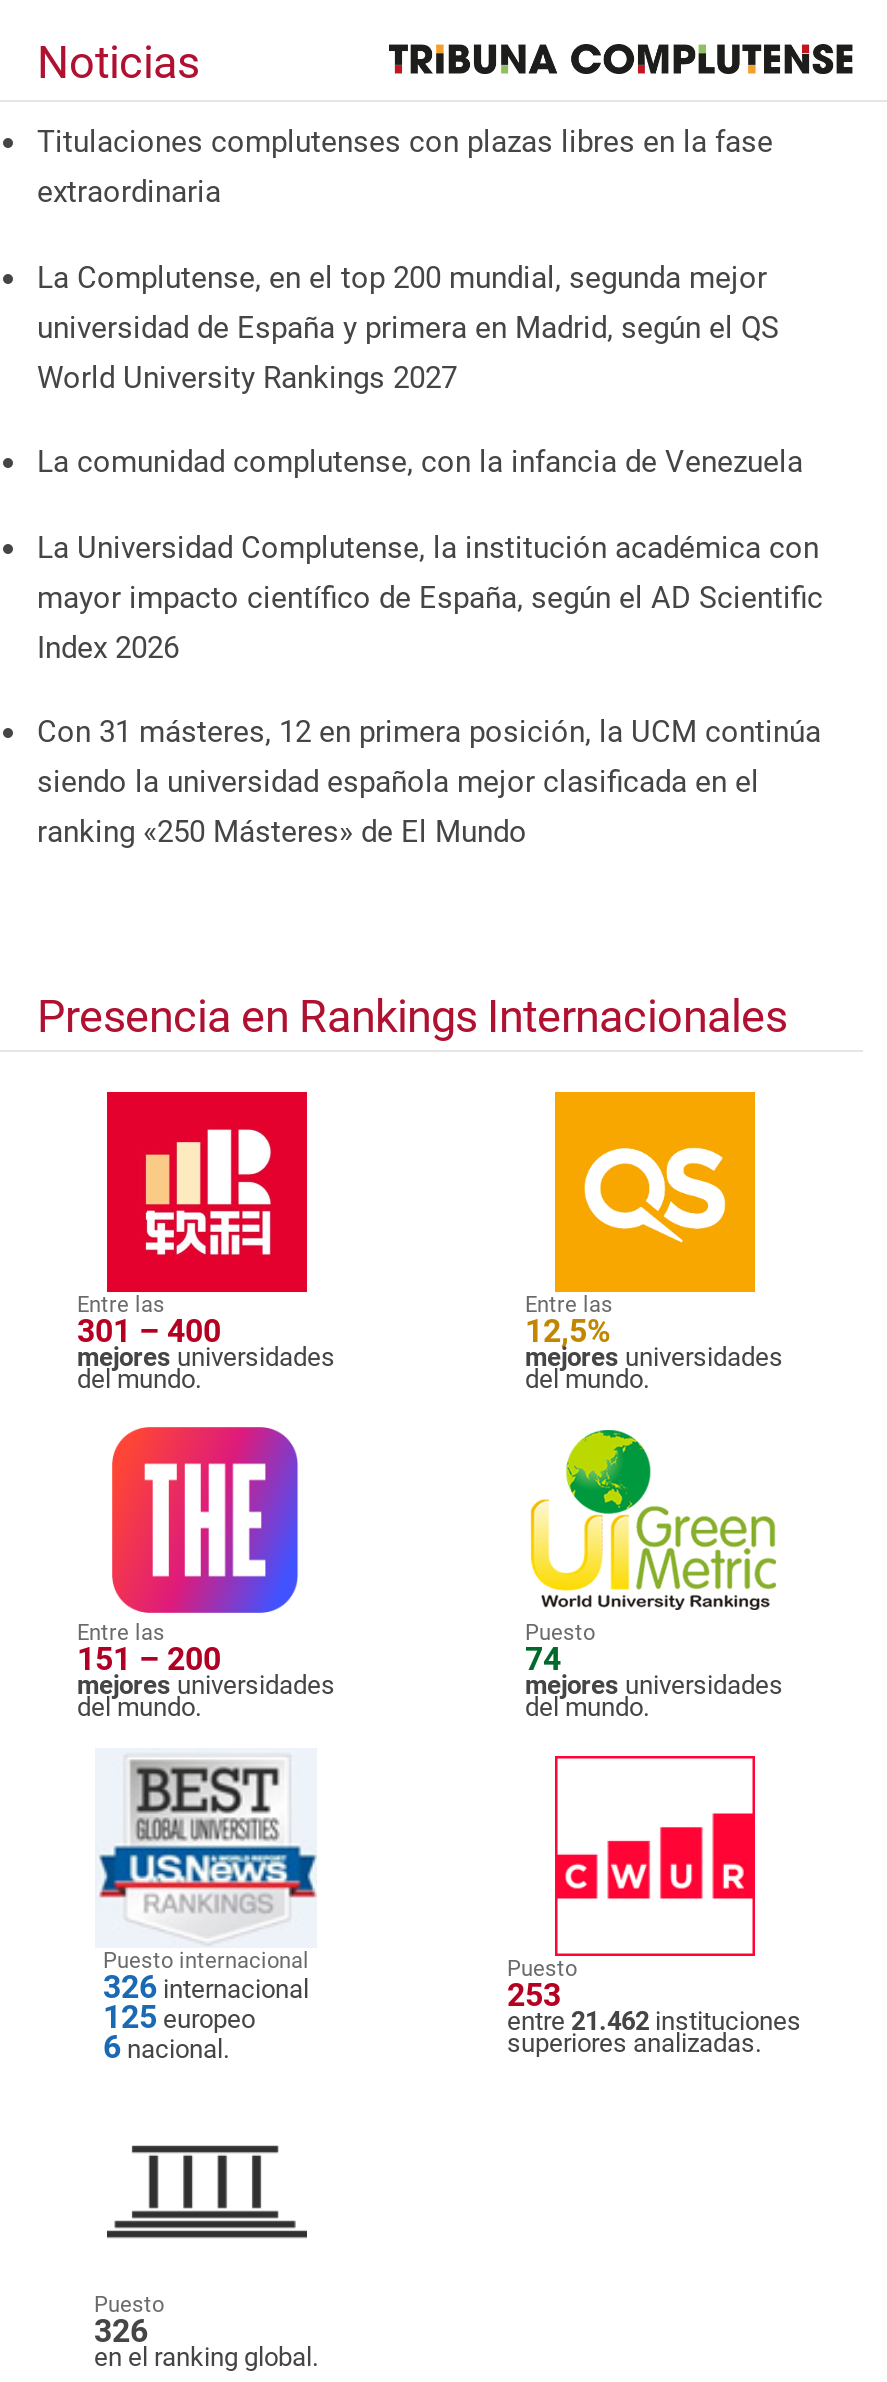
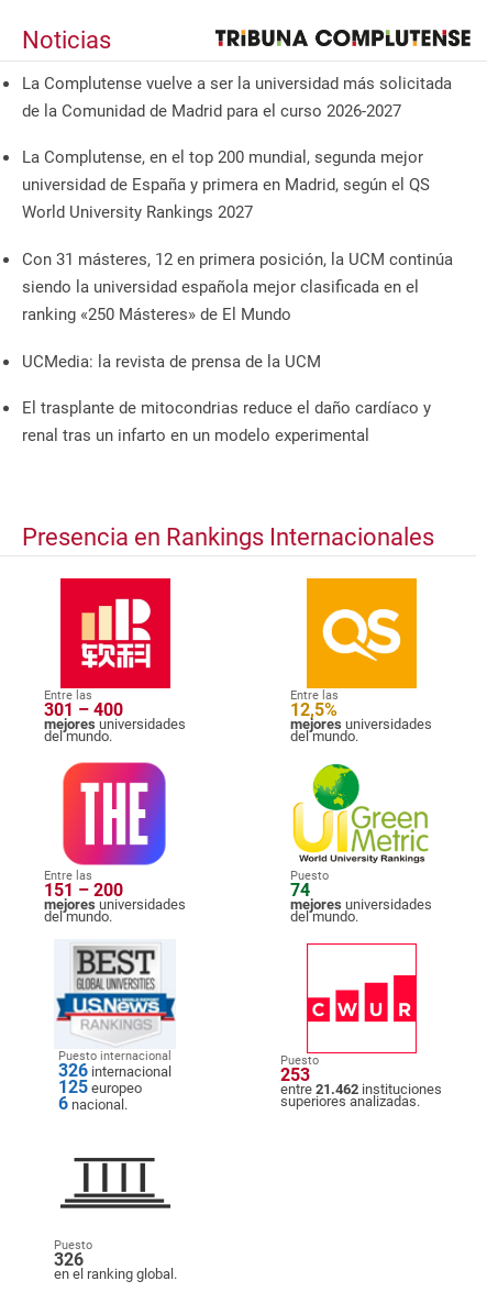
- Titulaciones complutenses con plazas libres en la fase
- extraordinaria
+ La Complutense vuelve a ser la universidad más solicitada
+ de la Comunidad de Madrid para el curso 2026-2027

- La comunidad complutense, con la infancia de Venezuela
- La Universidad Complutense, la institución académica con
- mayor impacto científico de España, según el AD Scientific
- Index 2026

moved up: Con 31 másteres, 12 en primera posición, la UCM continúa | siendo la universidad española mejor clasificada en el | ranking «250 Másteres» de El Mundo

+ UCMedia: la revista de prensa de la UCM
+ El trasplante de mitocondrias reduce el daño cardíaco y
+ renal tras un infarto en un modelo experimental
